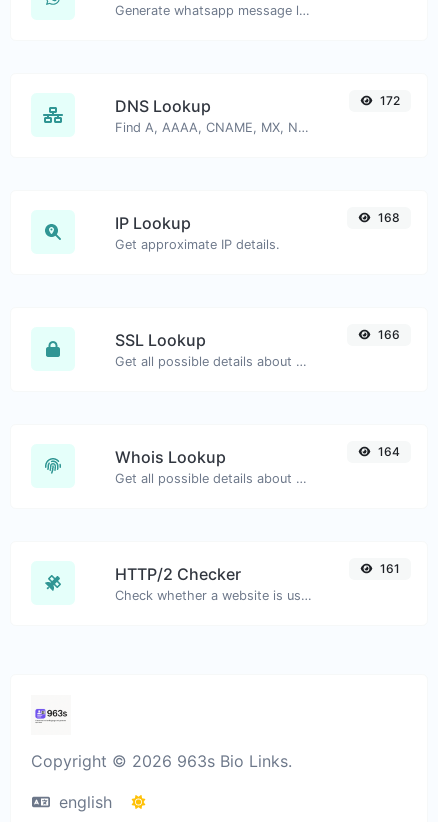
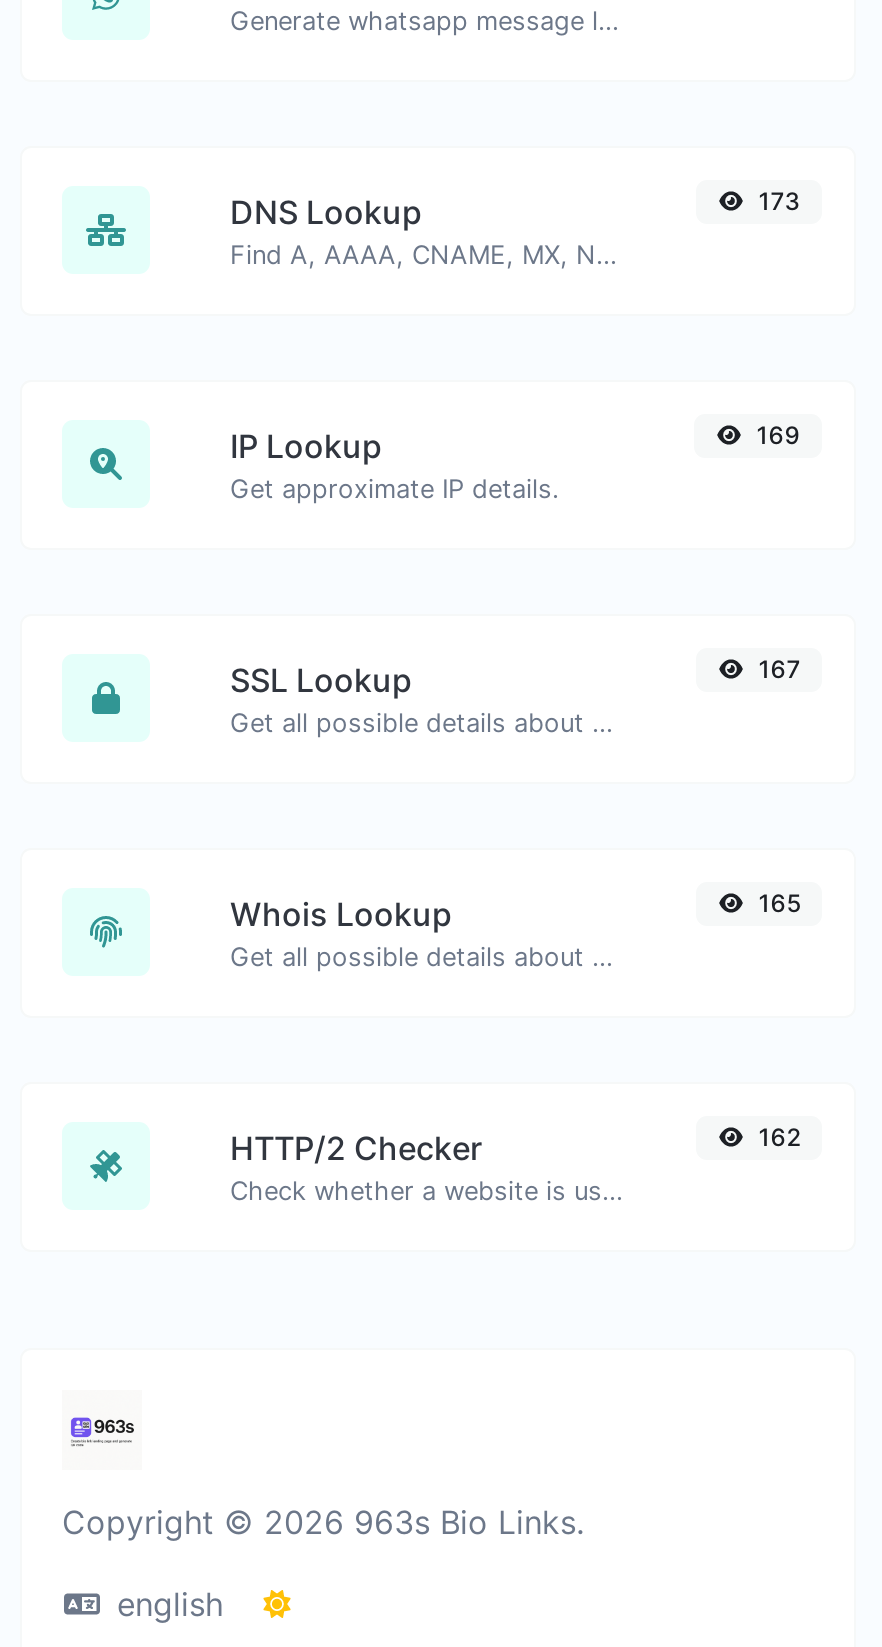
- 172
+ 173

- 168
+ 169

- 166
+ 167

- 164
+ 165

- 161
+ 162
